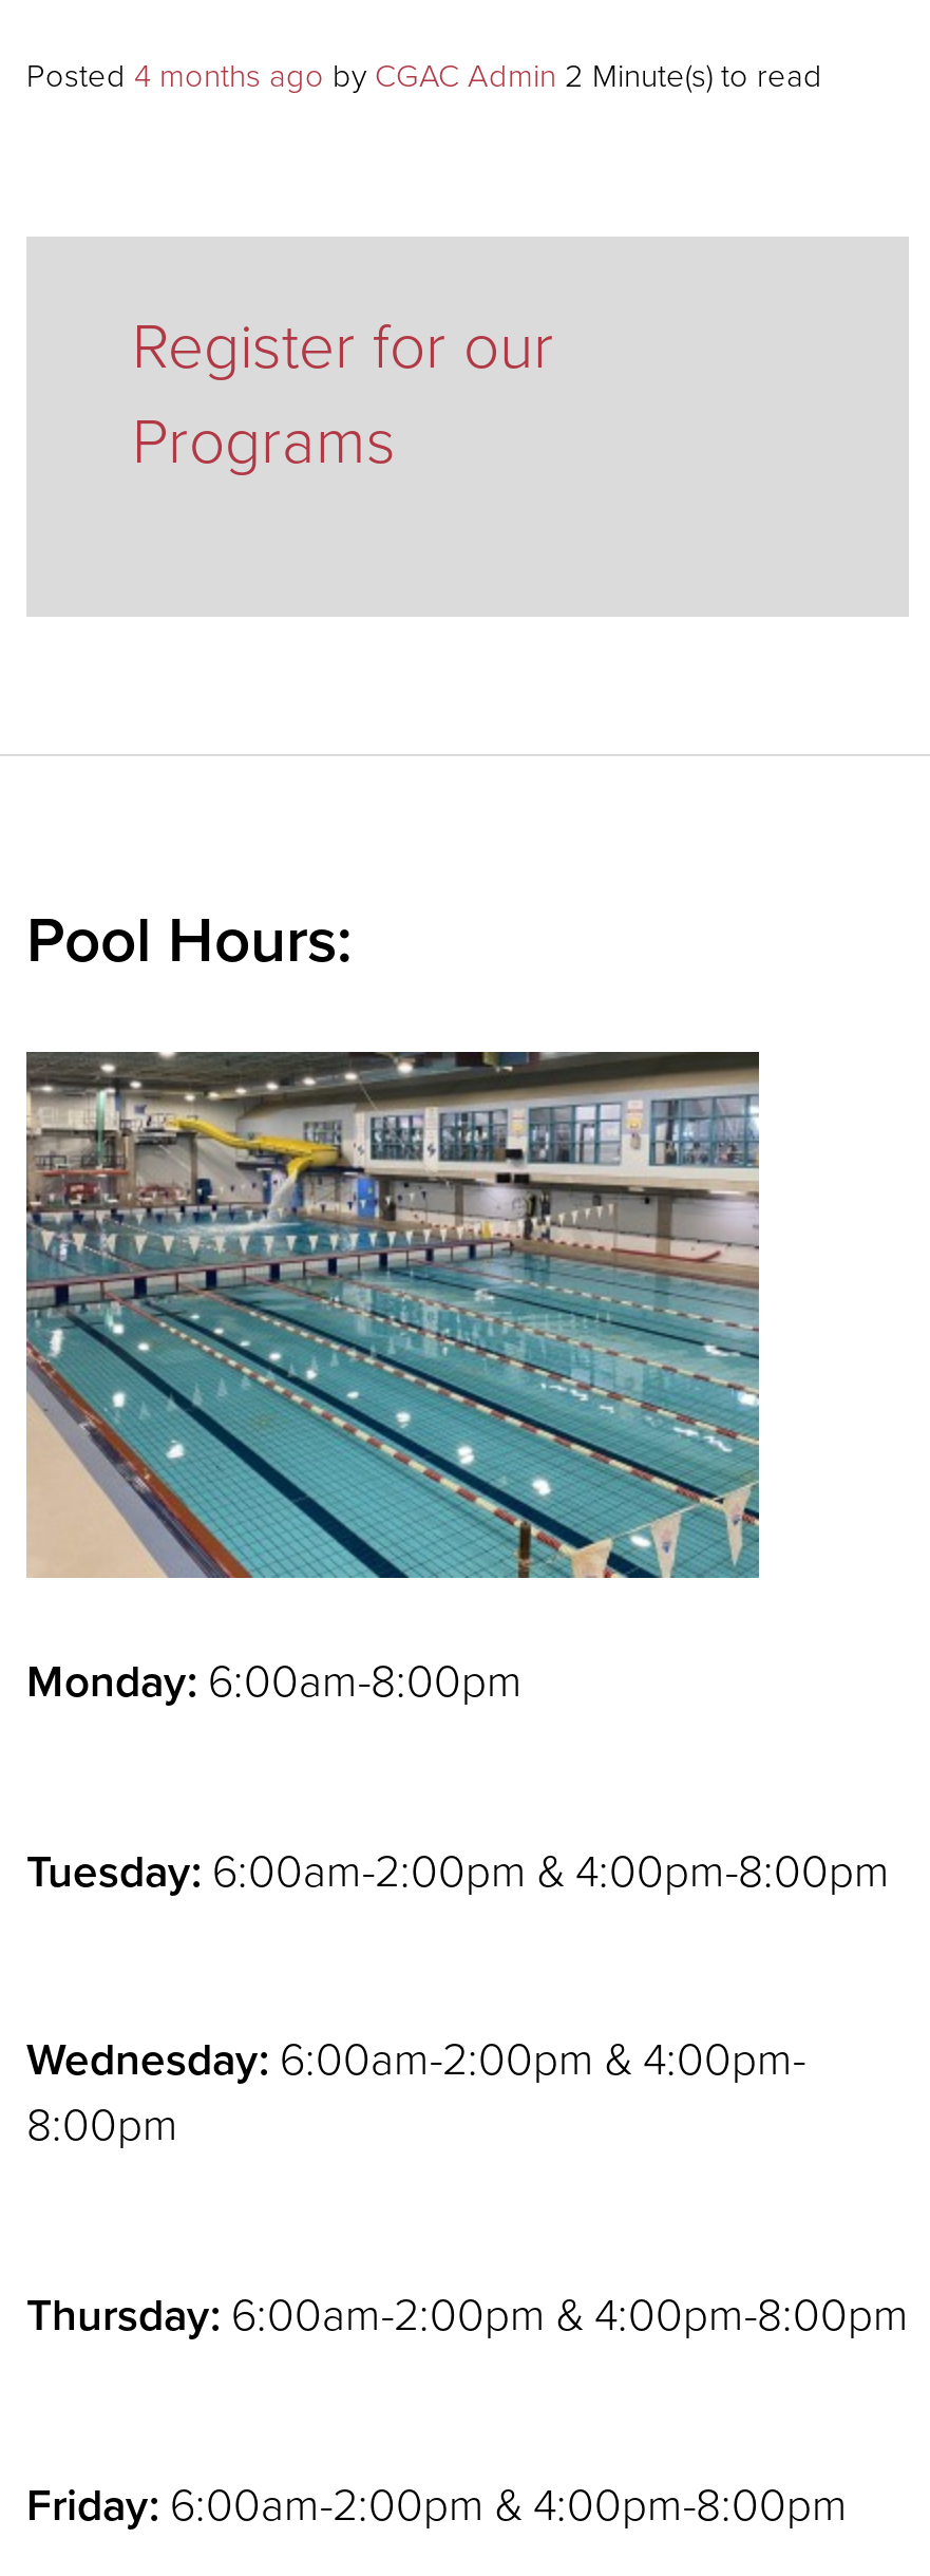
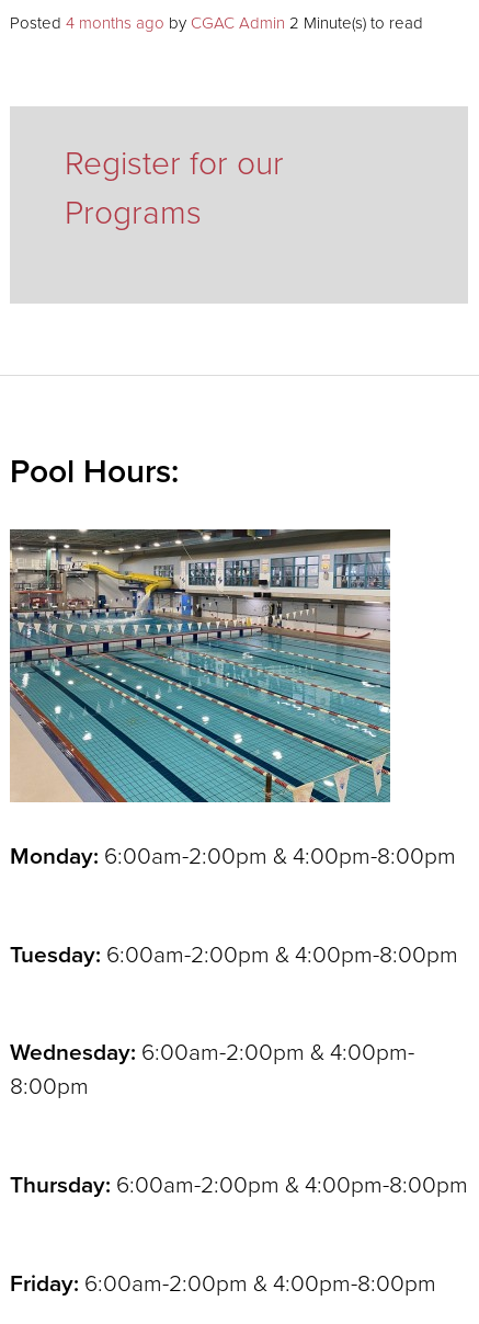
- Monday: 6:00am-8:00pm
+ Monday: 6:00am-2:00pm & 4:00pm-8:00pm
